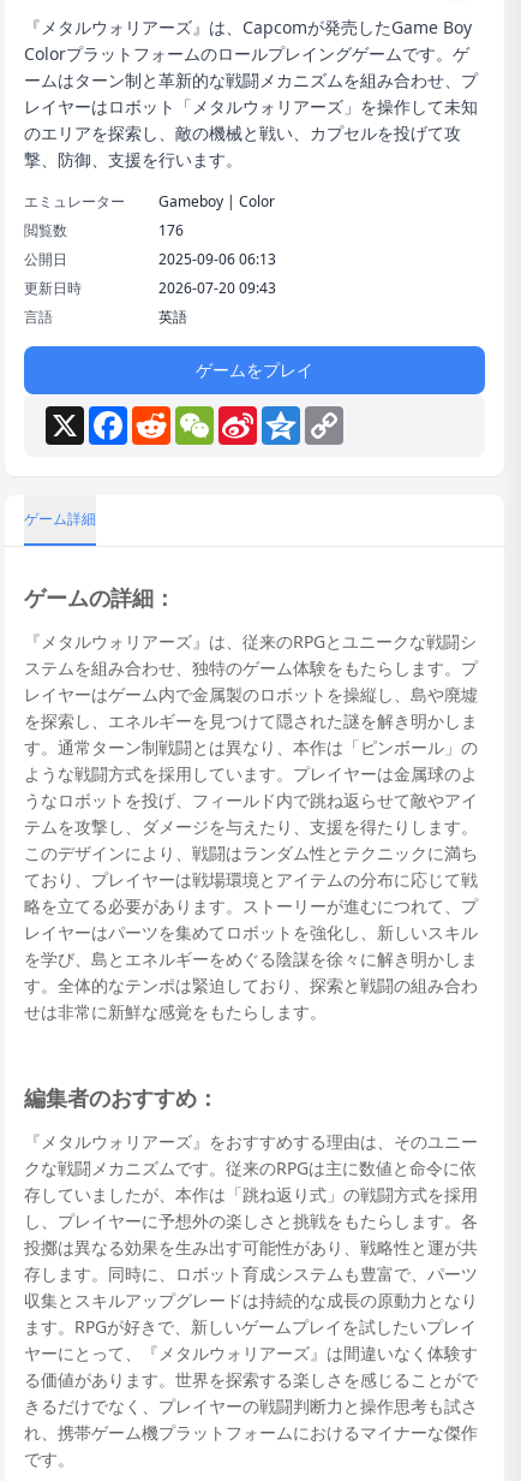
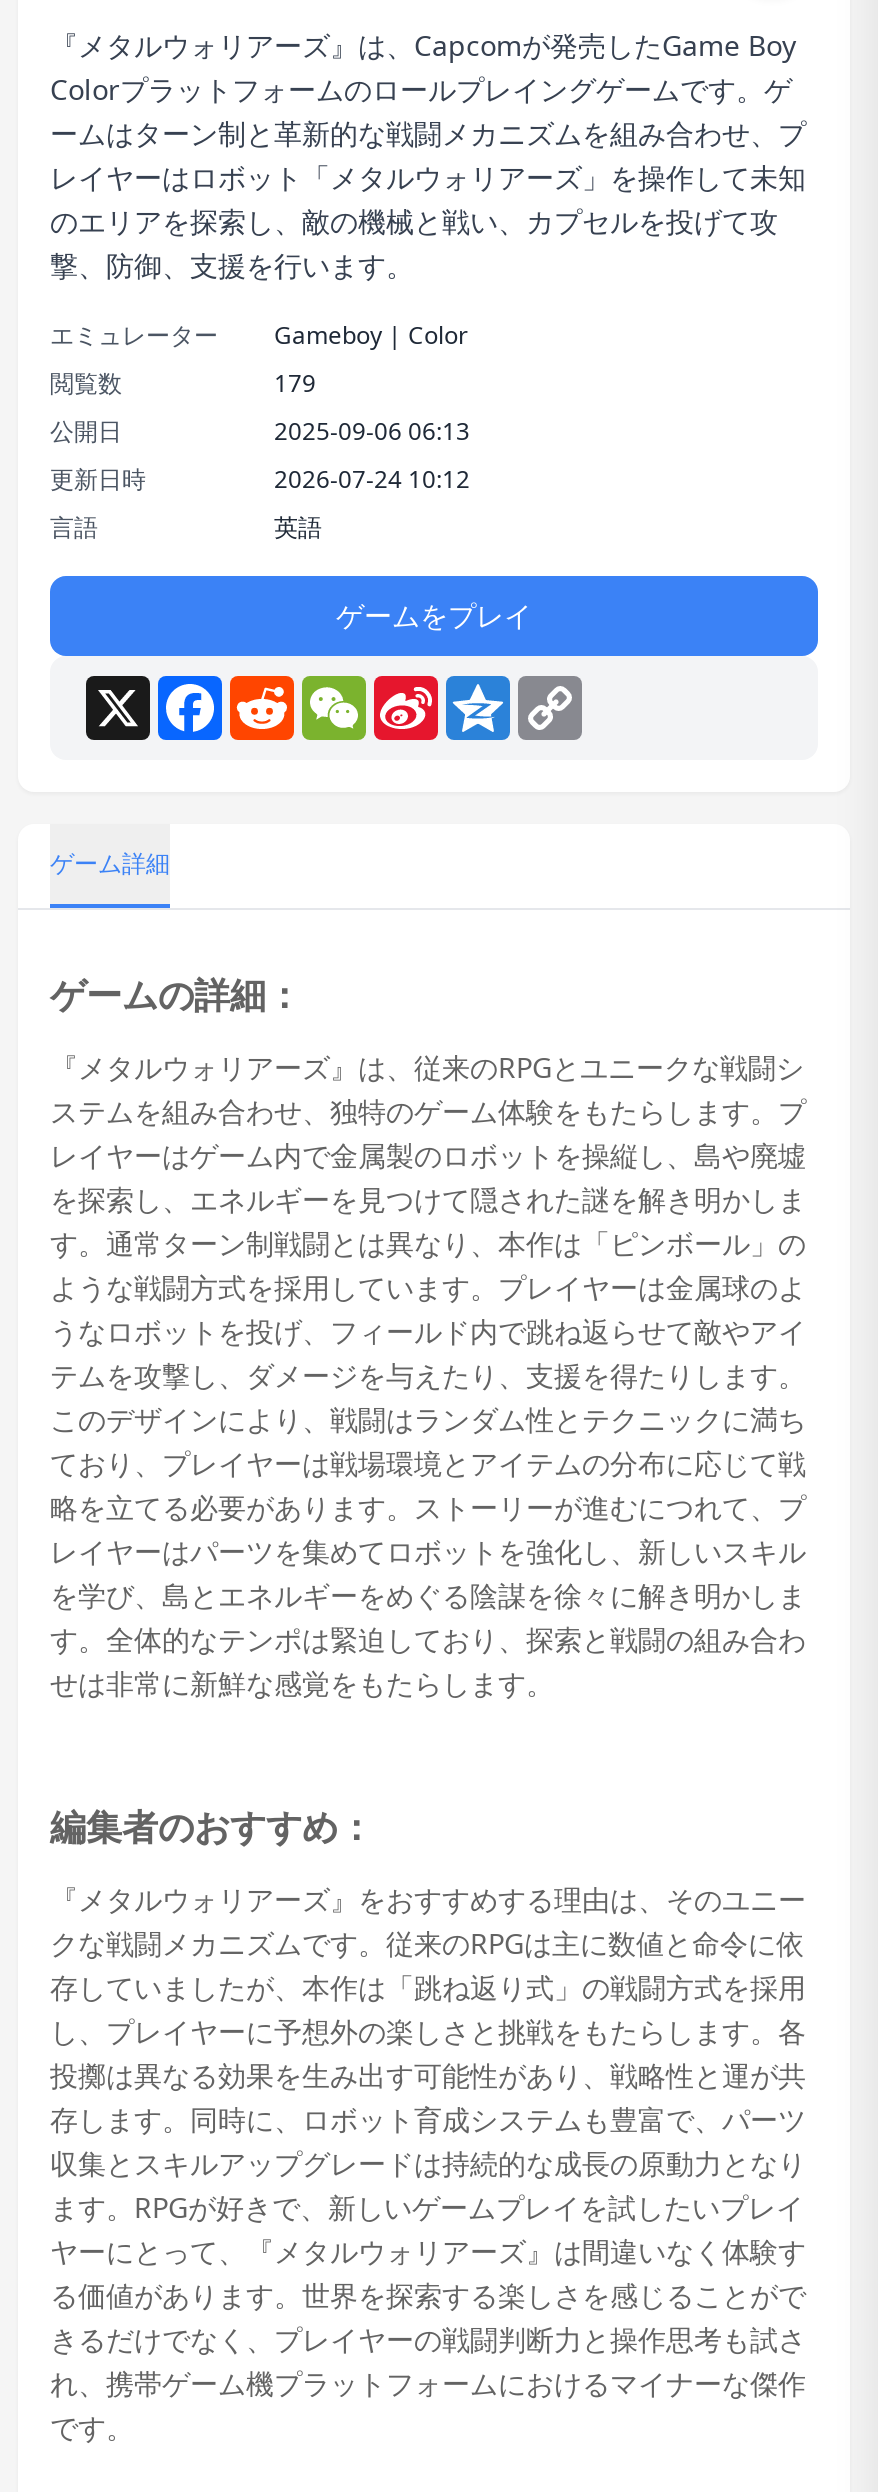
- 176
+ 179

- 2026-07-20 09:43
+ 2026-07-24 10:12
